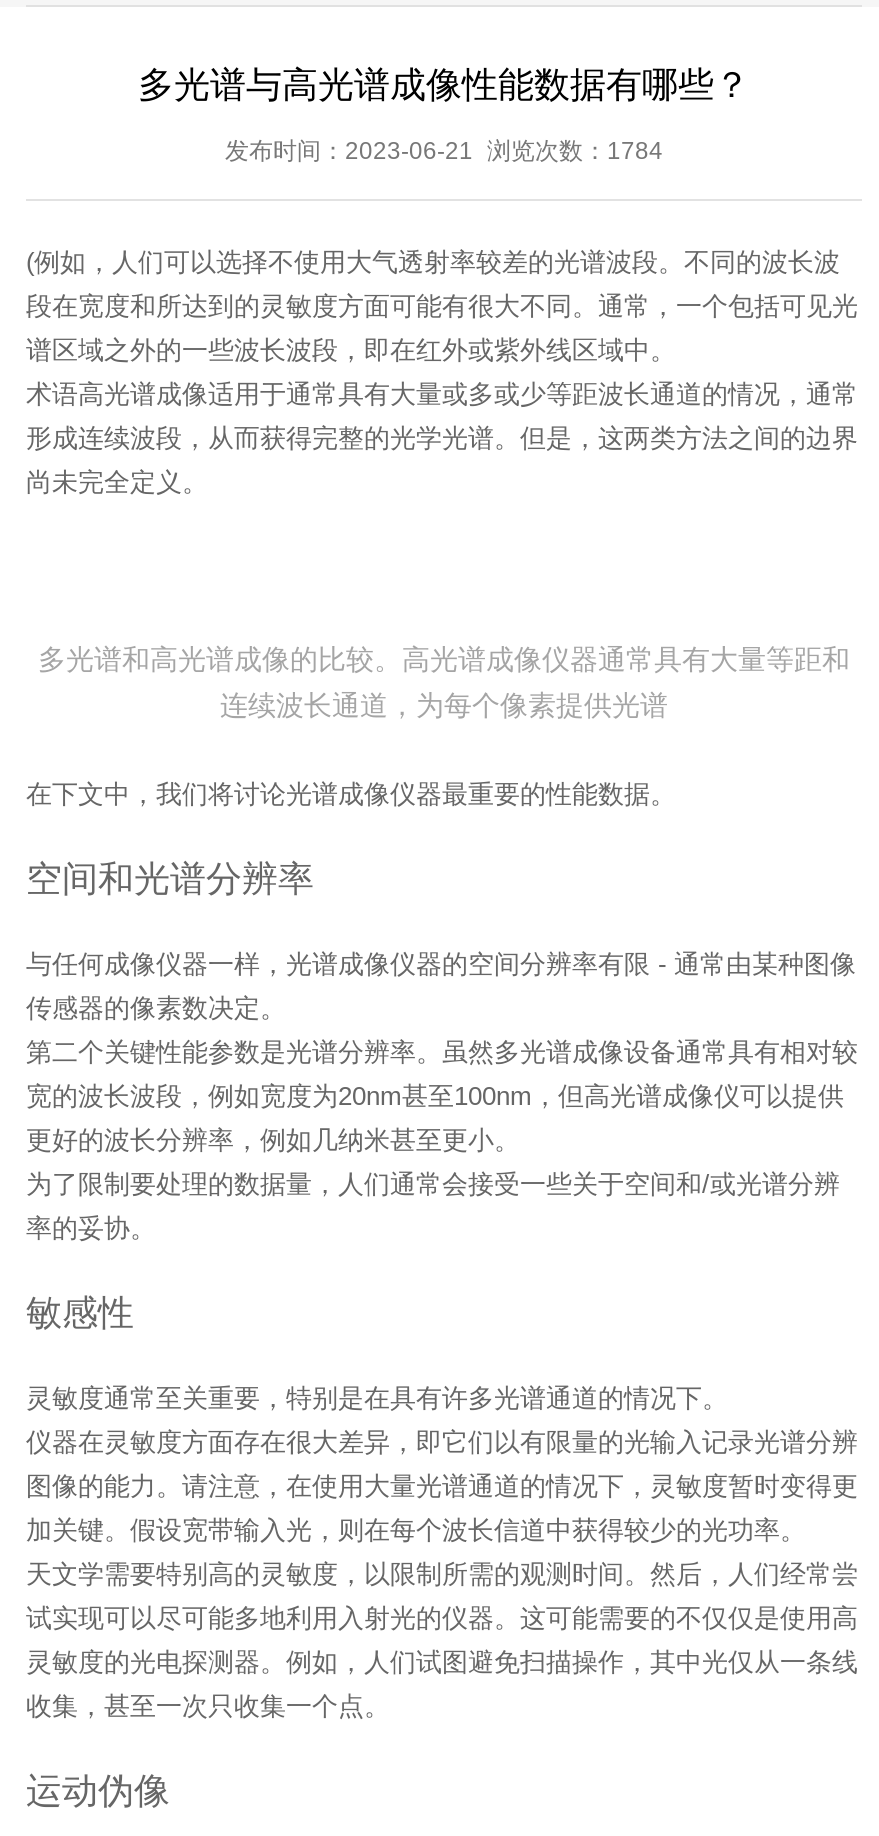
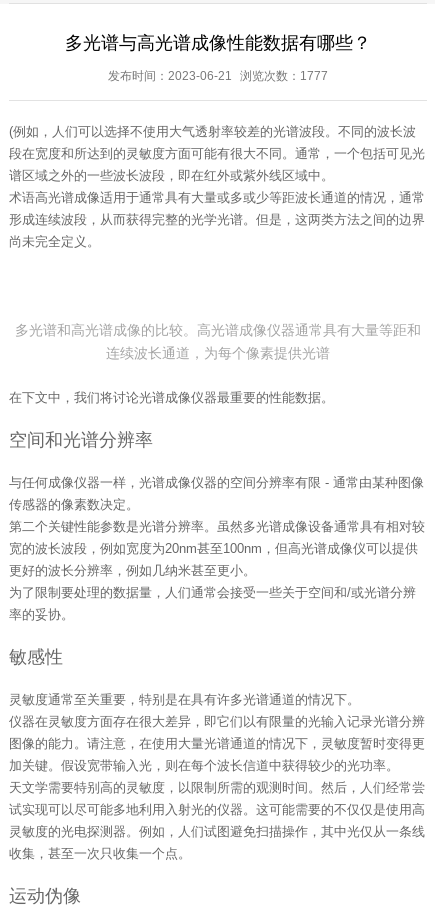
- 发布时间：2023-06-21 浏览次数：1784
+ 发布时间：2023-06-21 浏览次数：1777
